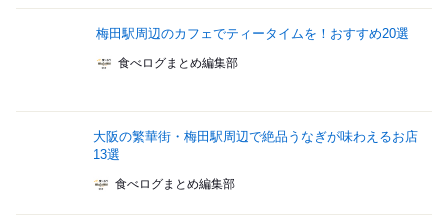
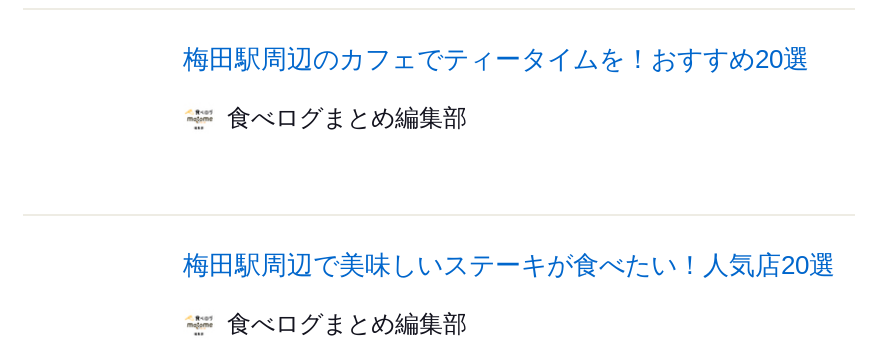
- 大阪の繁華街・梅田駅周辺で絶品うなぎが味わえるお店
- 13選
+ 梅田駅周辺で美味しいステーキが食べたい！人気店20選
